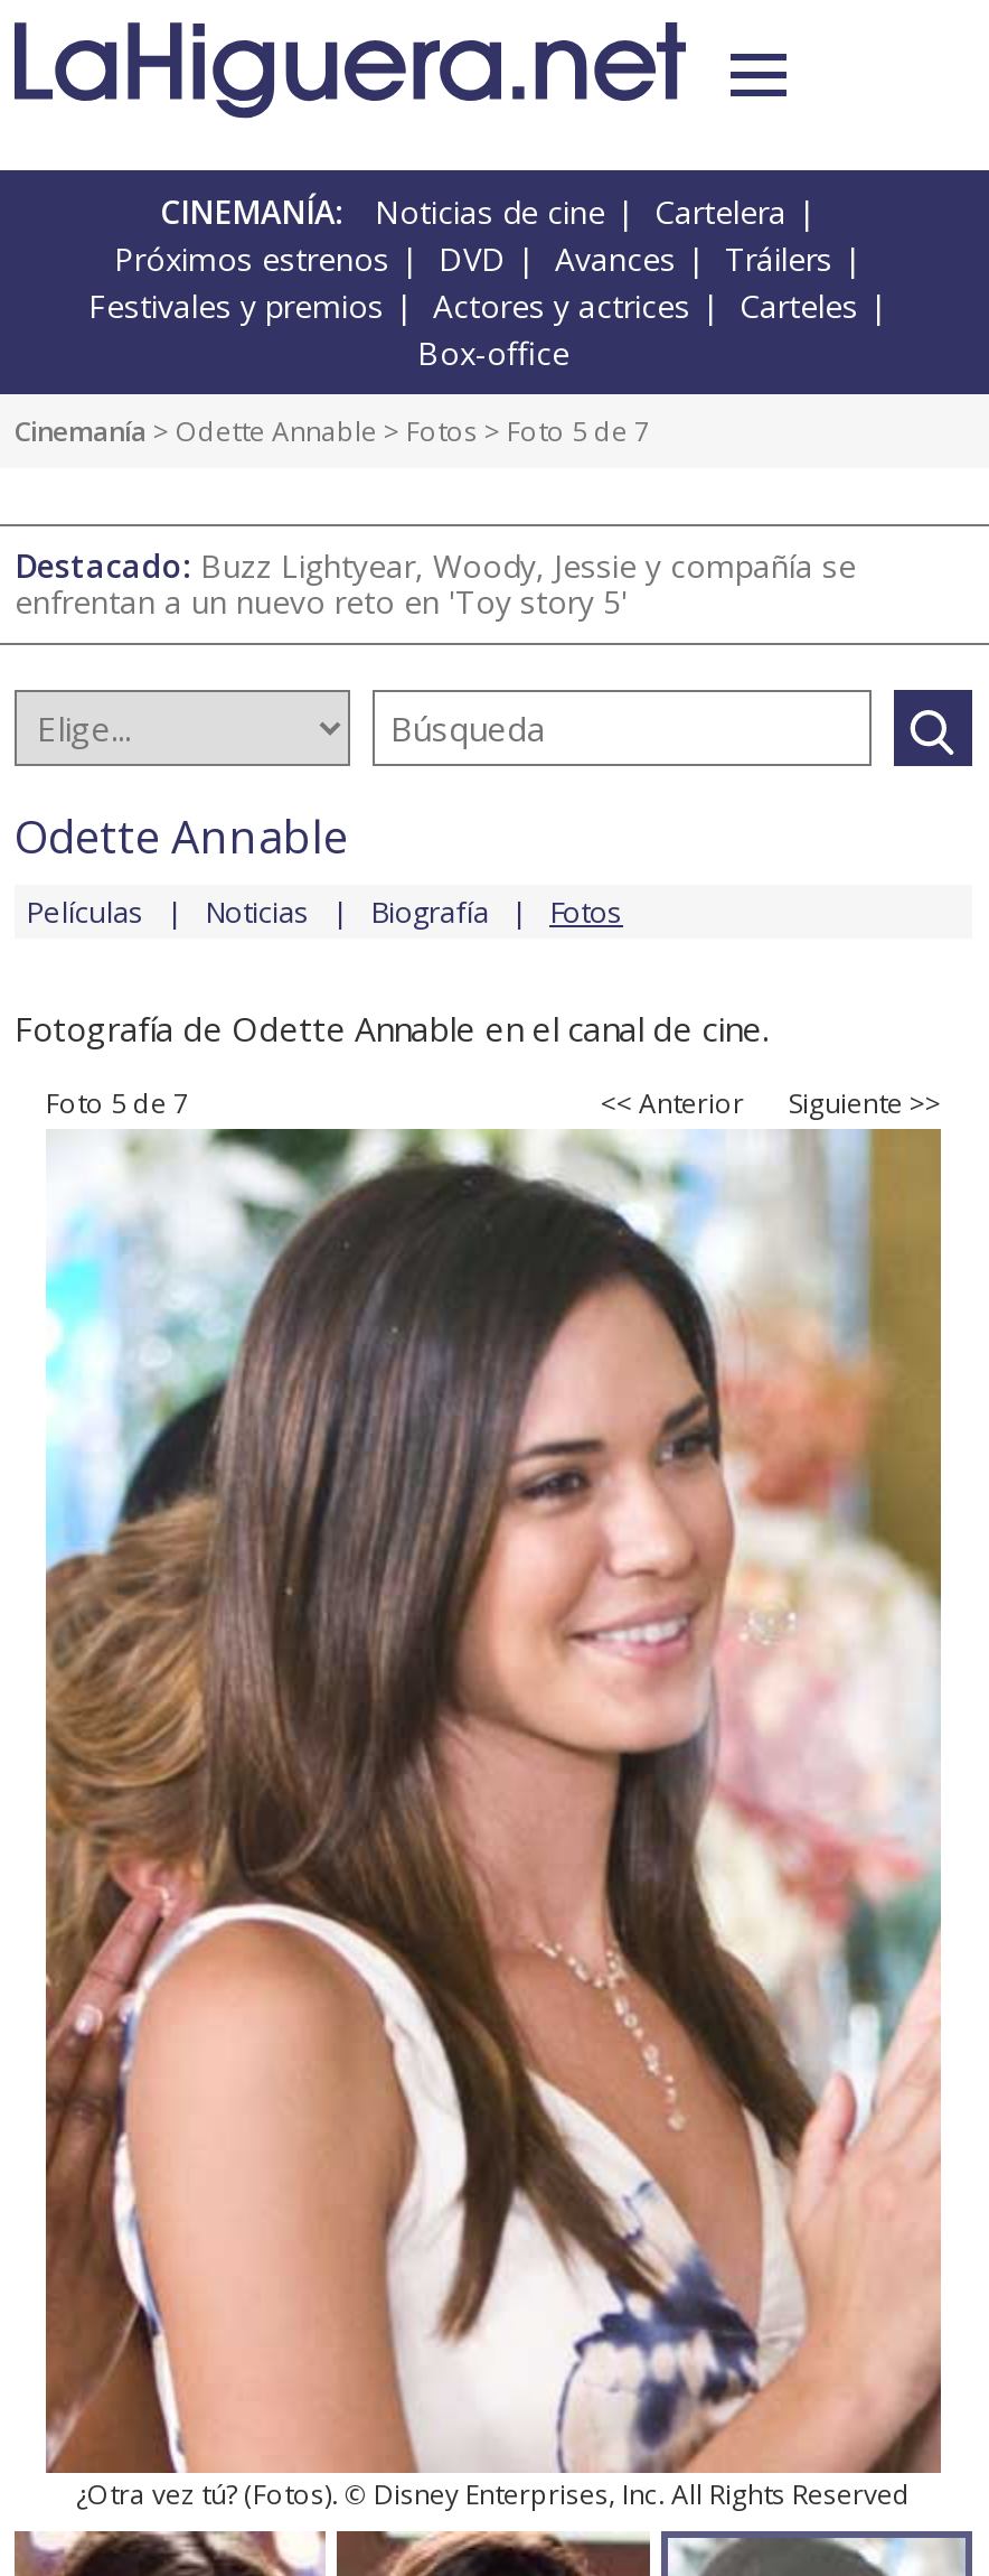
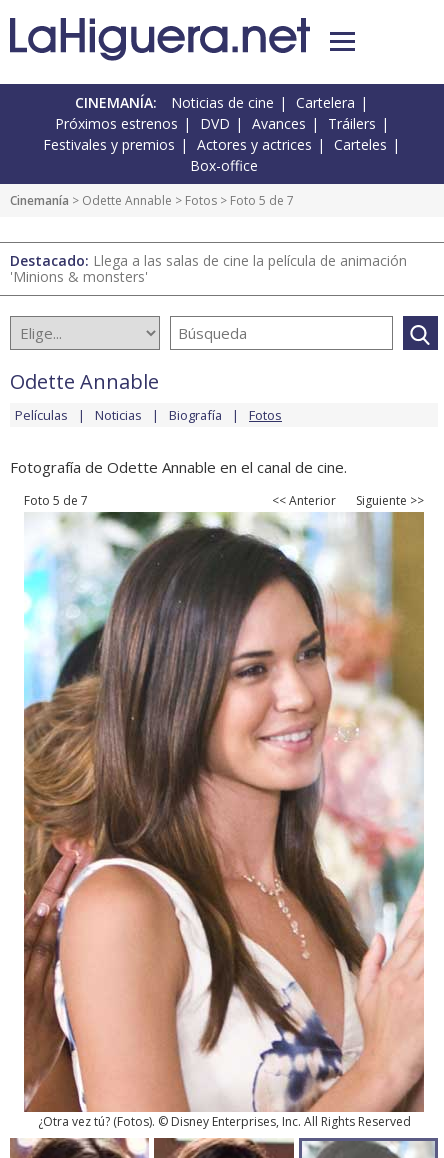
- Destacado: Buzz Lightyear, Woody, Jessie y compañía se
- enfrentan a un nuevo reto en 'Toy story 5'
+ Destacado: Llega a las salas de cine la película de animación
+ 'Minions & monsters'
